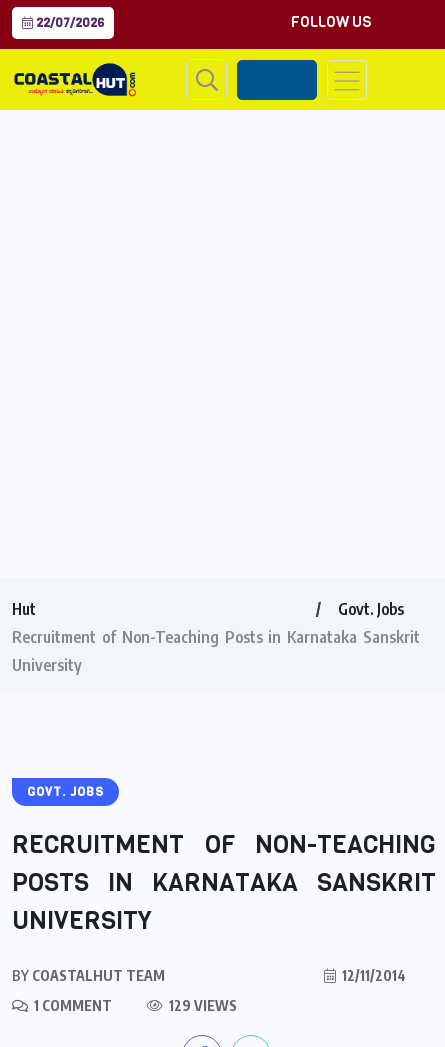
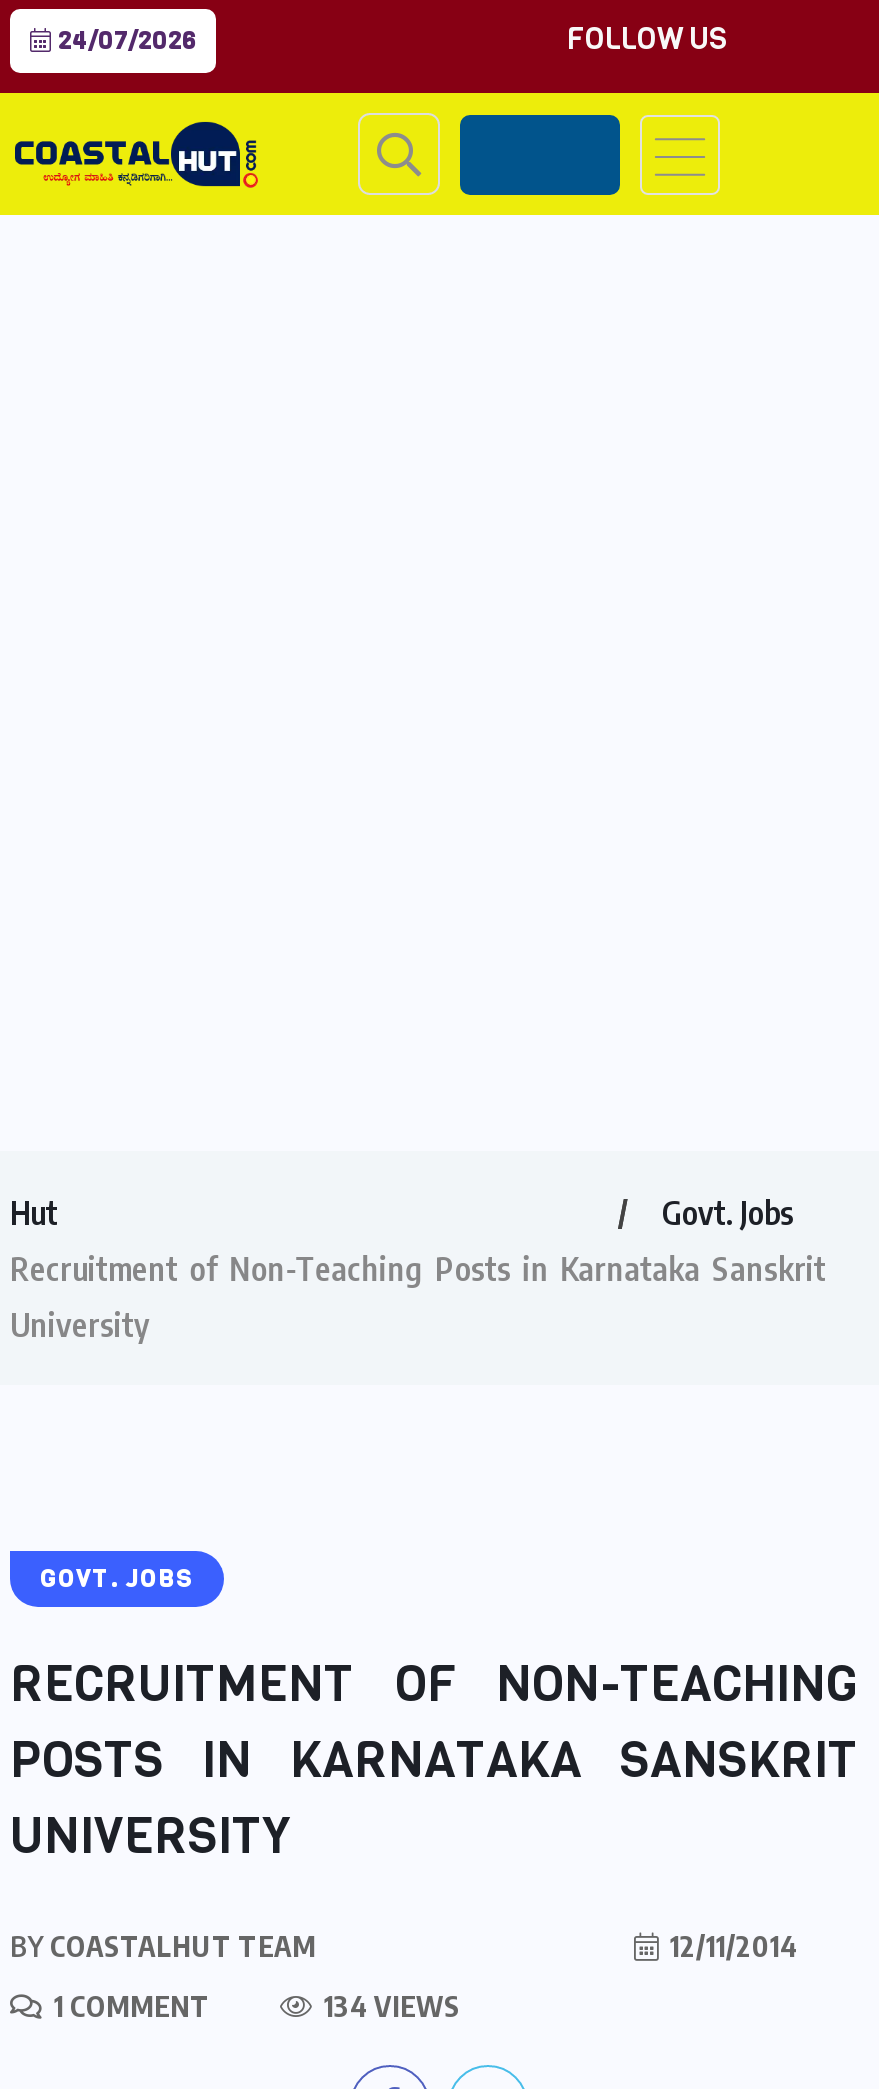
- 22/07/2026
+ 24/07/2026

- 129 VIEWS
+ 134 VIEWS
